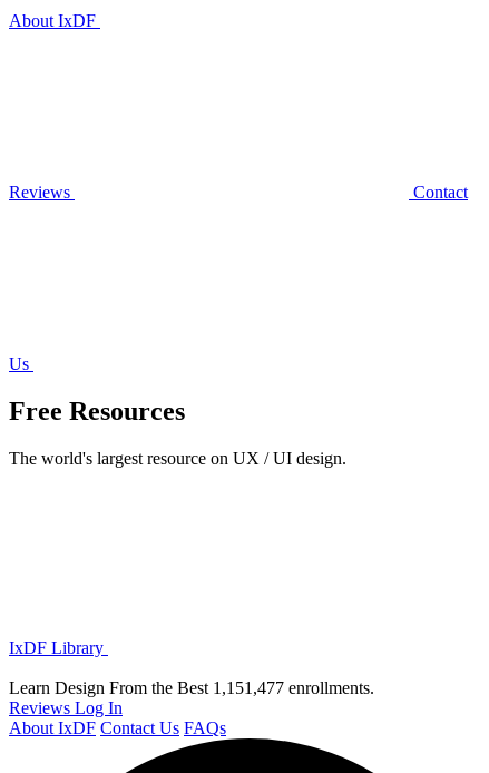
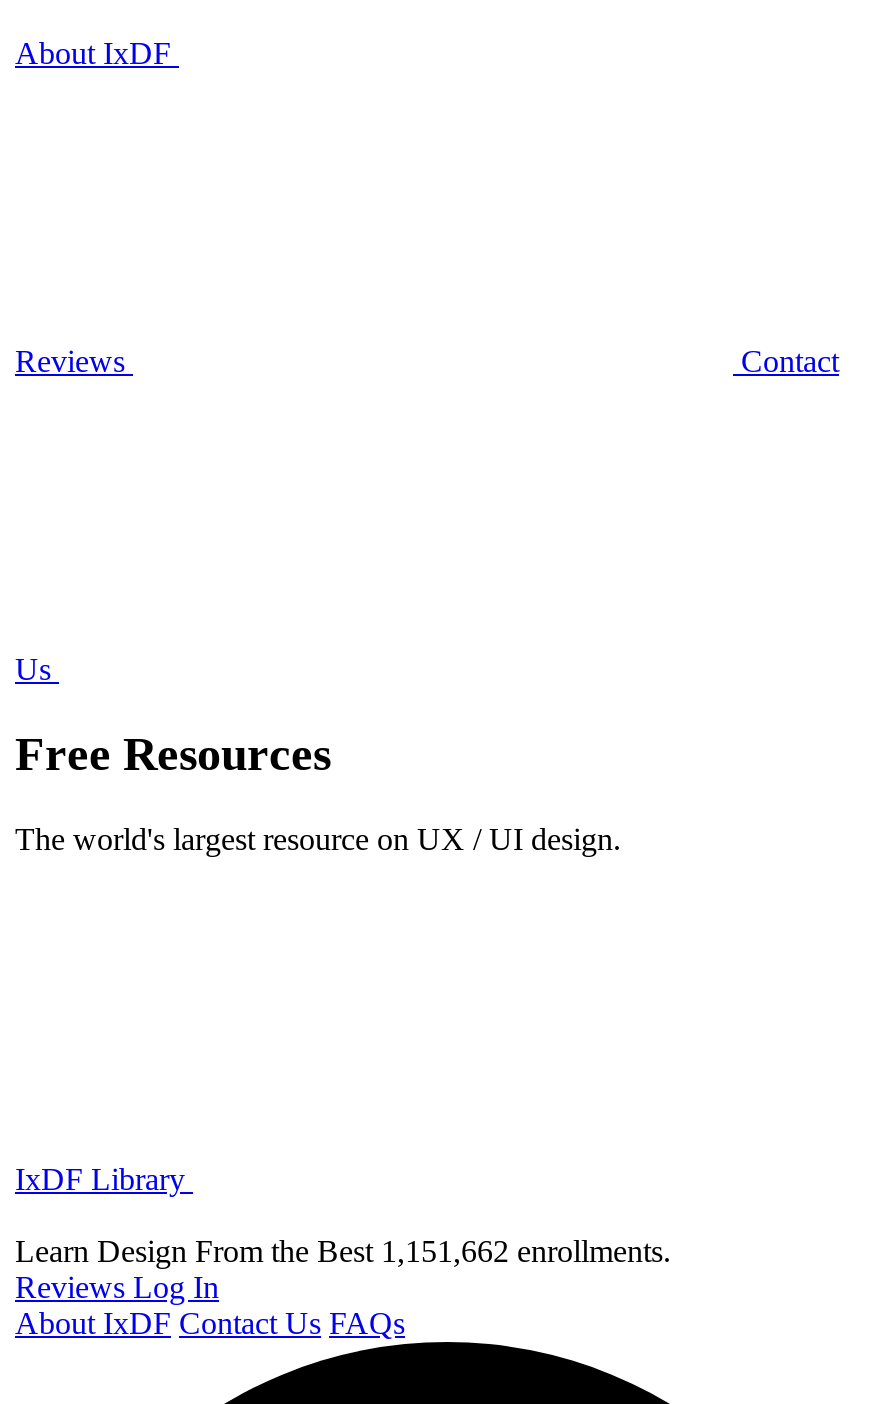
- Learn Design From the Best 1,151,477 enrollments.
+ Learn Design From the Best 1,151,662 enrollments.
